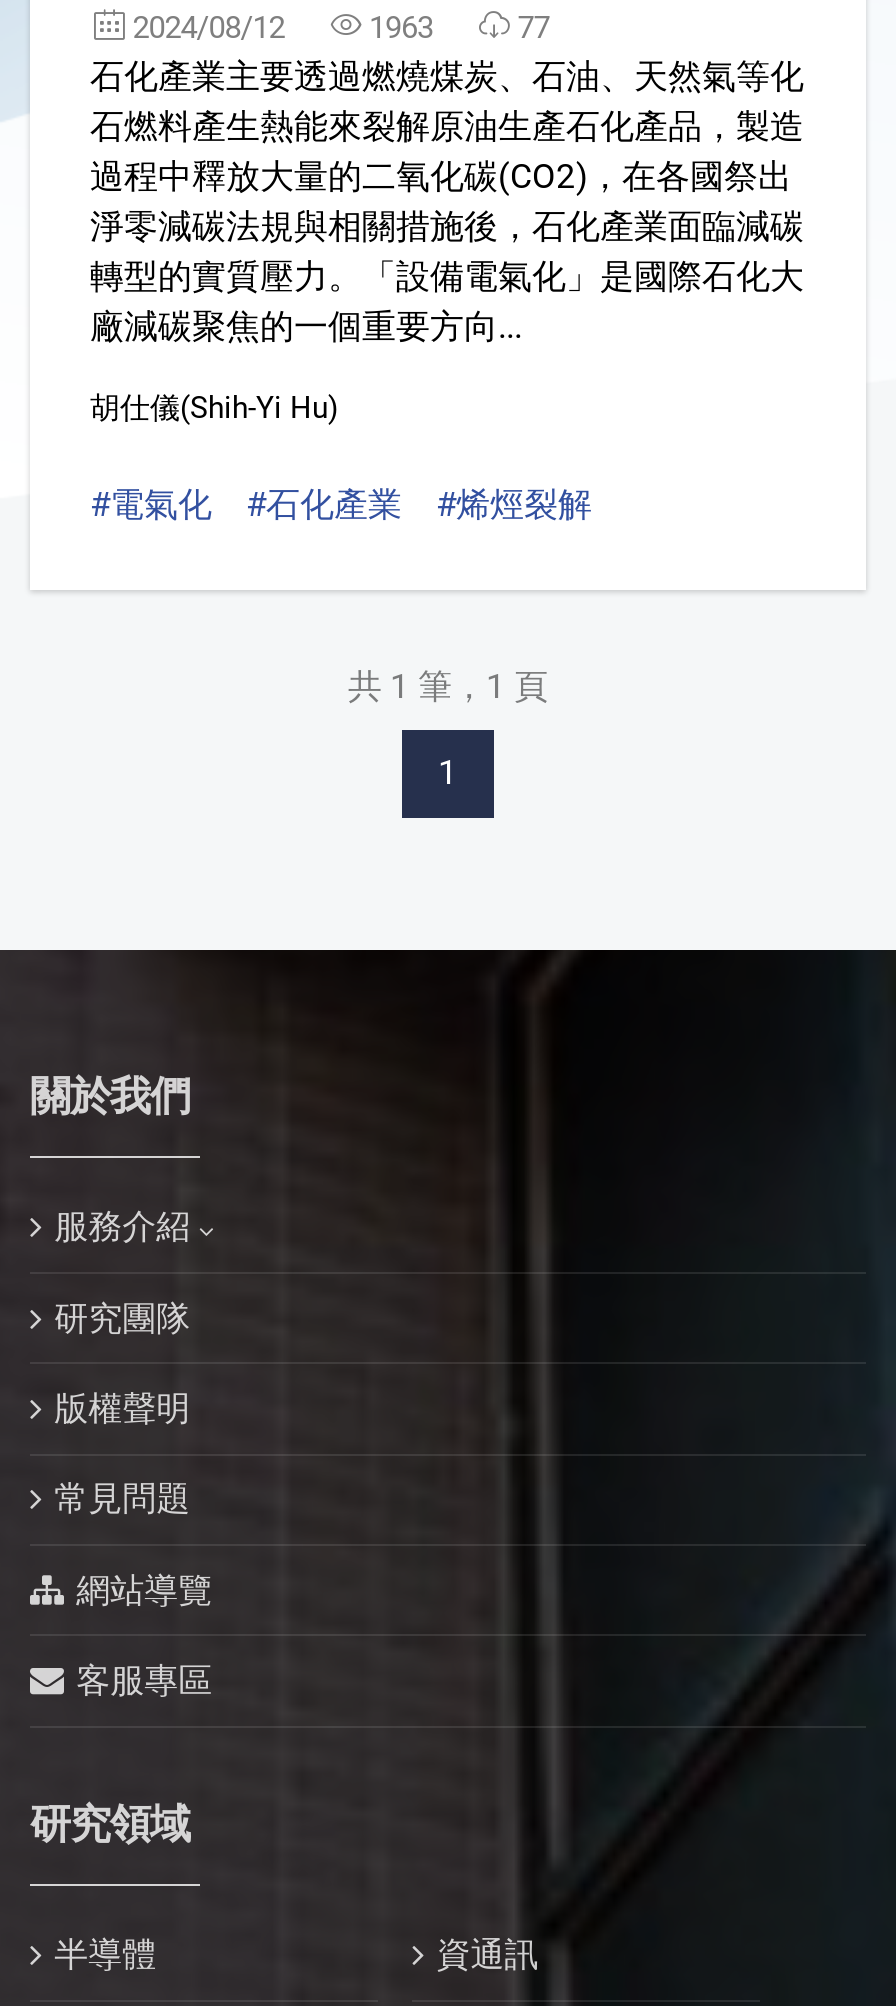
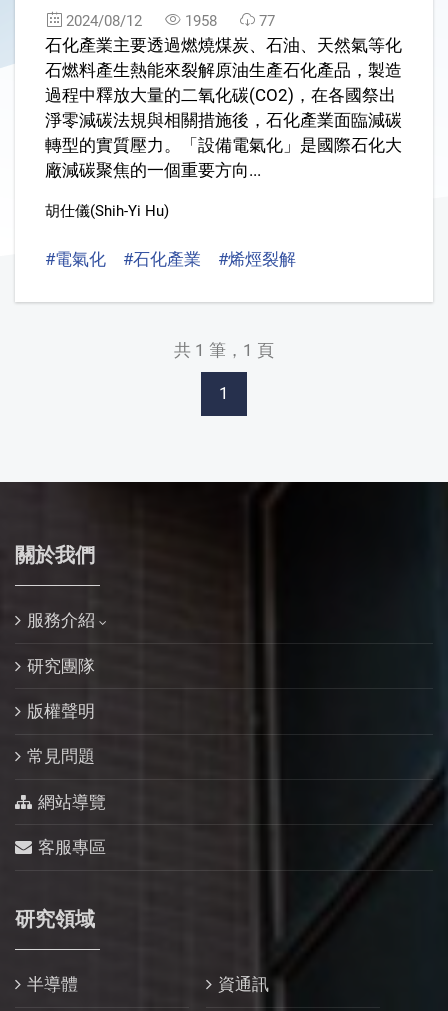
- 1963
+ 1958
